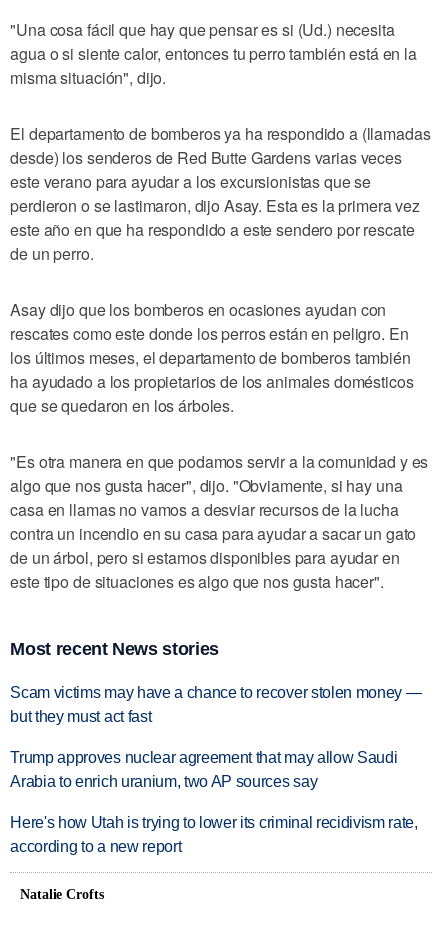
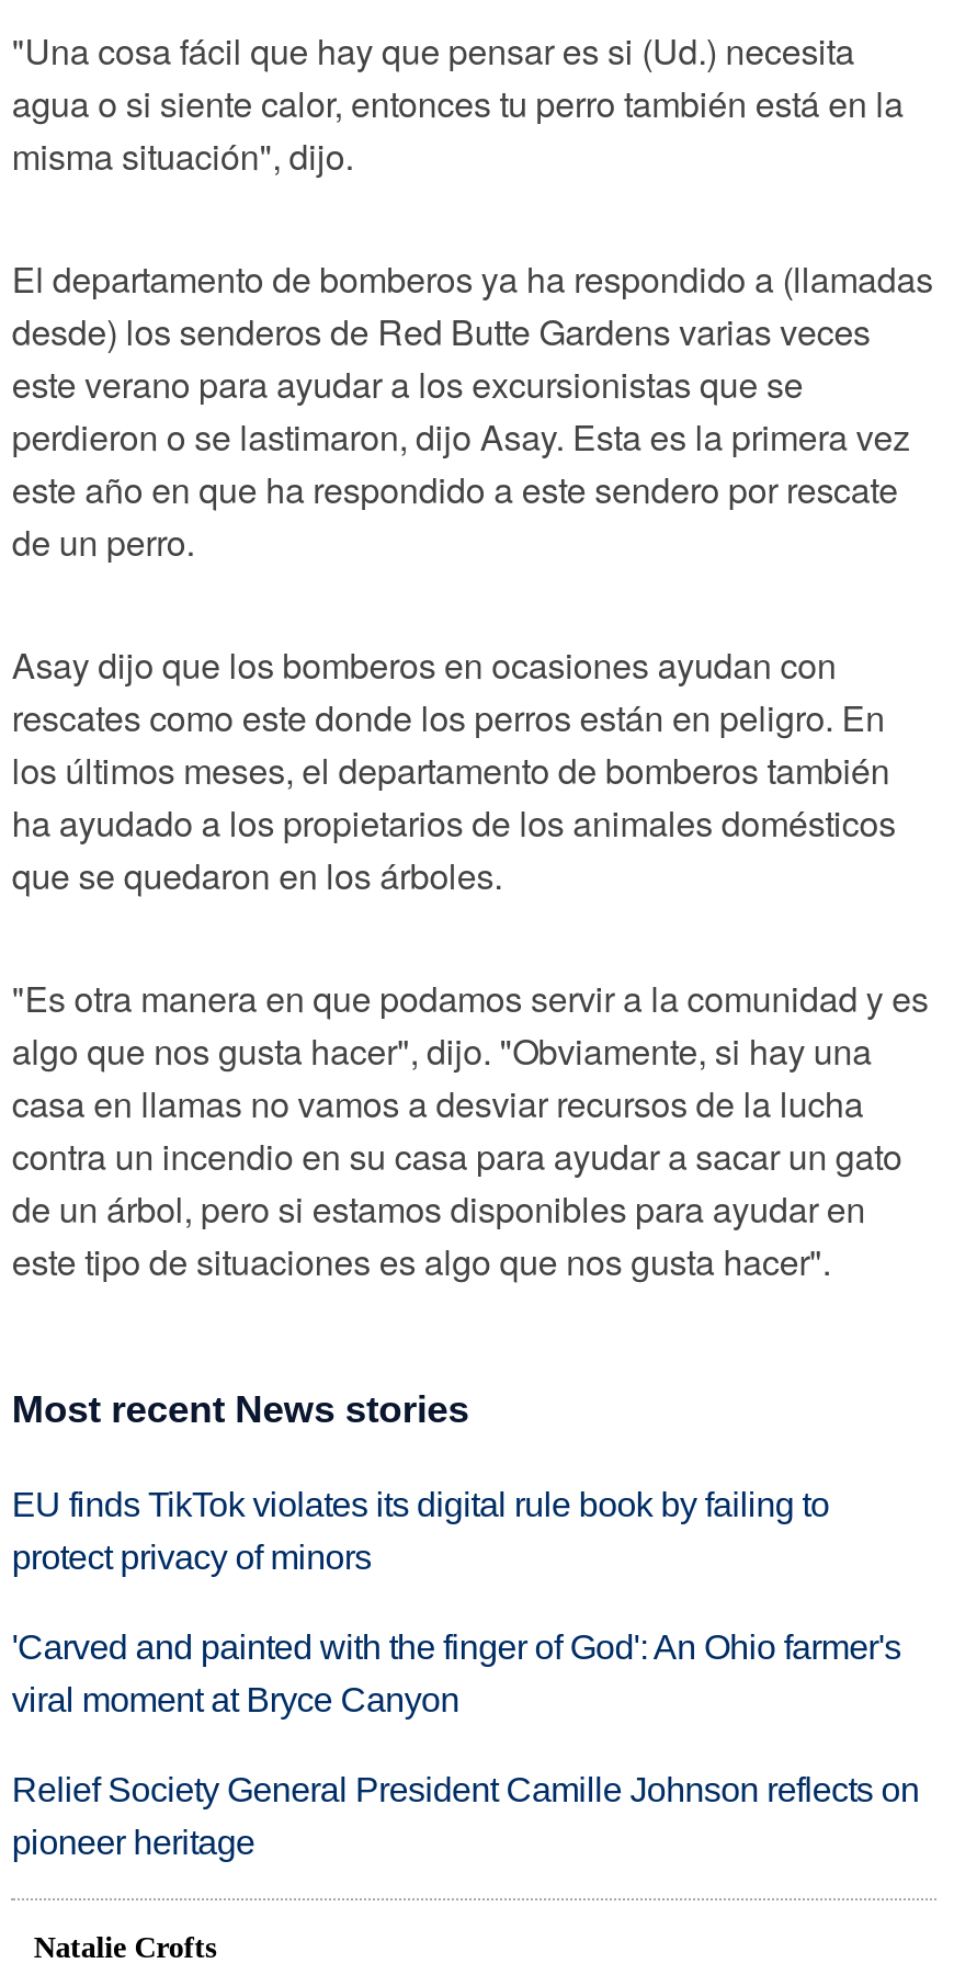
- Scam victims may have a chance to recover stolen money —
- but they must act fast
+ EU finds TikTok violates its digital rule book by failing to
+ protect privacy of minors

- Trump approves nuclear agreement that may allow Saudi
- Arabia to enrich uranium, two AP sources say
+ 'Carved and painted with the finger of God': An Ohio farmer's
+ viral moment at Bryce Canyon

- Here's how Utah is trying to lower its criminal recidivism rate,
- according to a new report
+ Relief Society General President Camille Johnson reflects on
+ pioneer heritage
